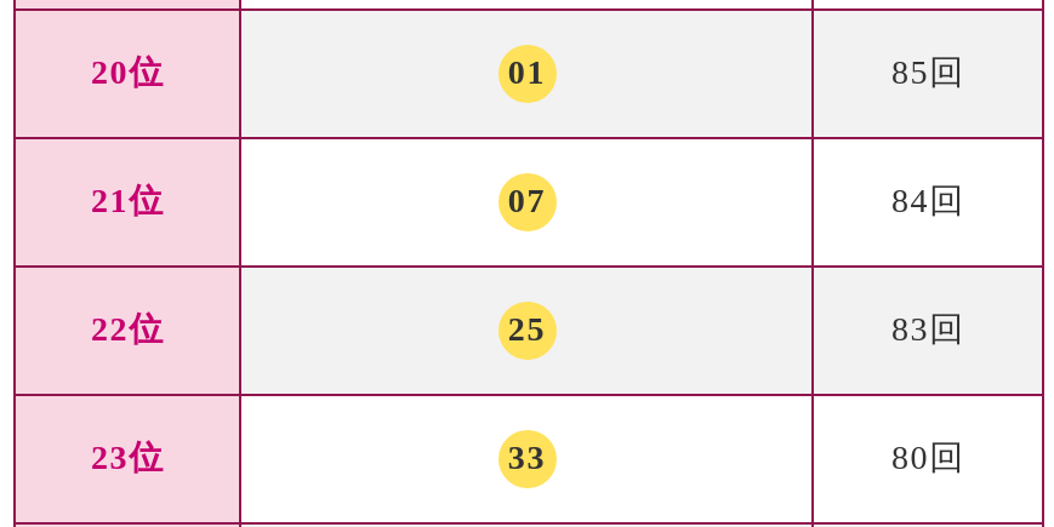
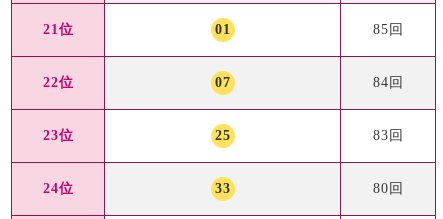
- 20位
+ 21位

- 21位
+ 22位

- 22位
+ 23位

- 23位
+ 24位
